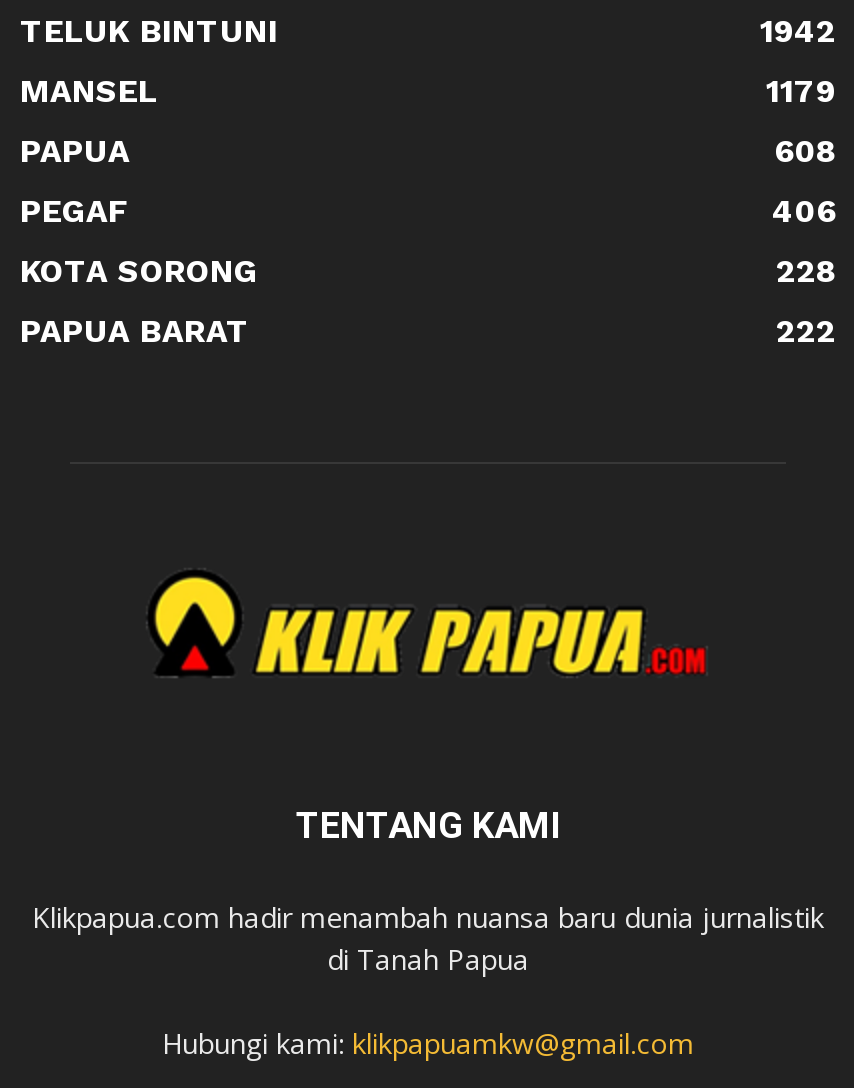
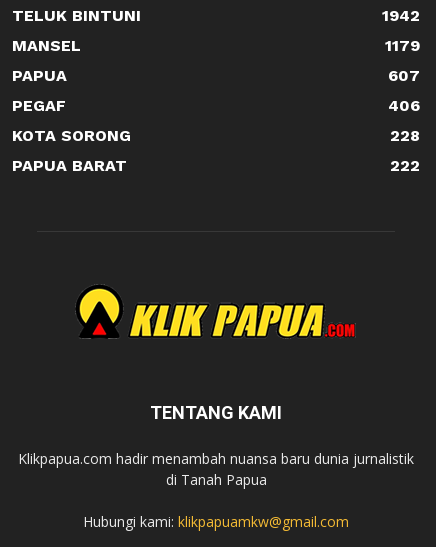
- 608
+ 607
